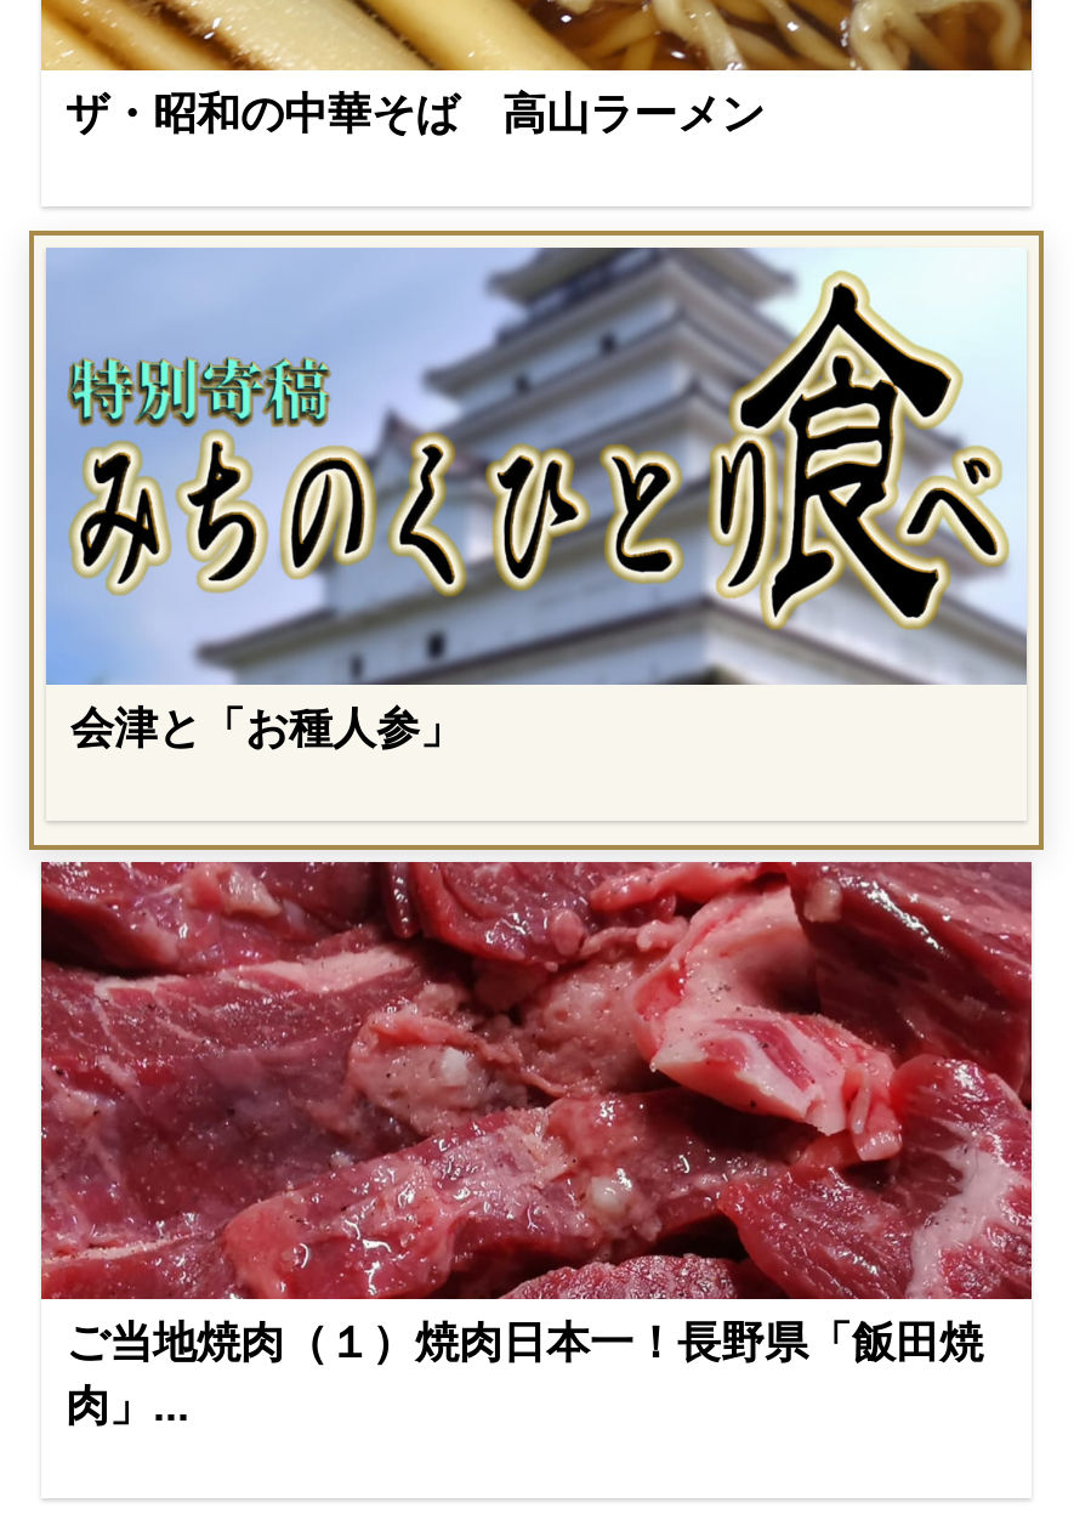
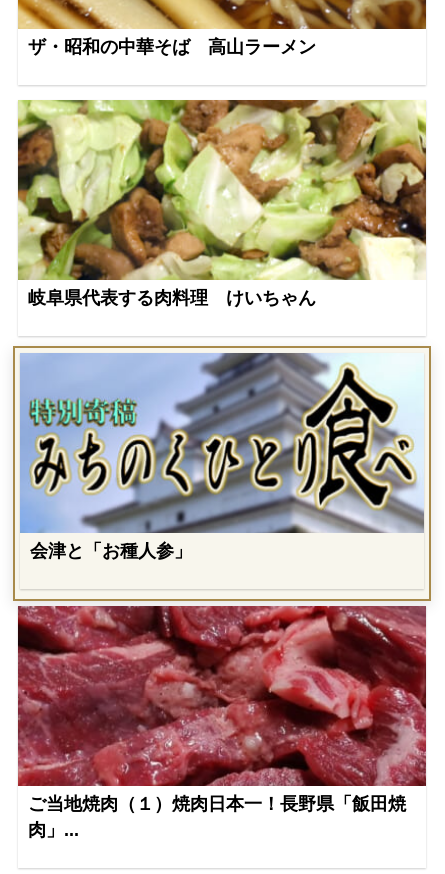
+ [image]
+ 岐阜県代表する肉料理 けいちゃん
